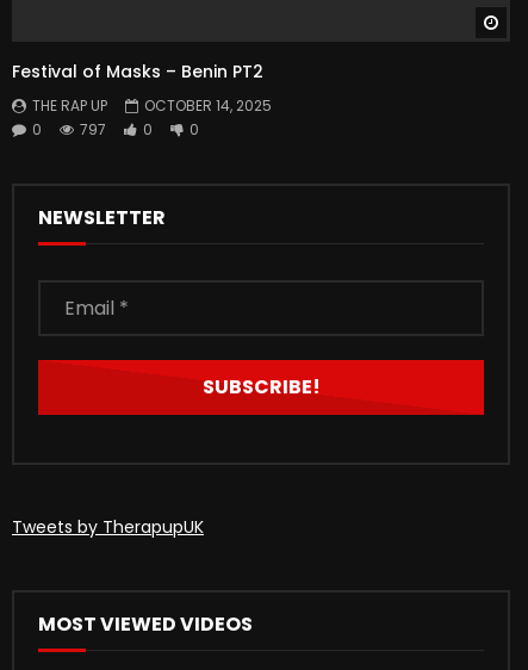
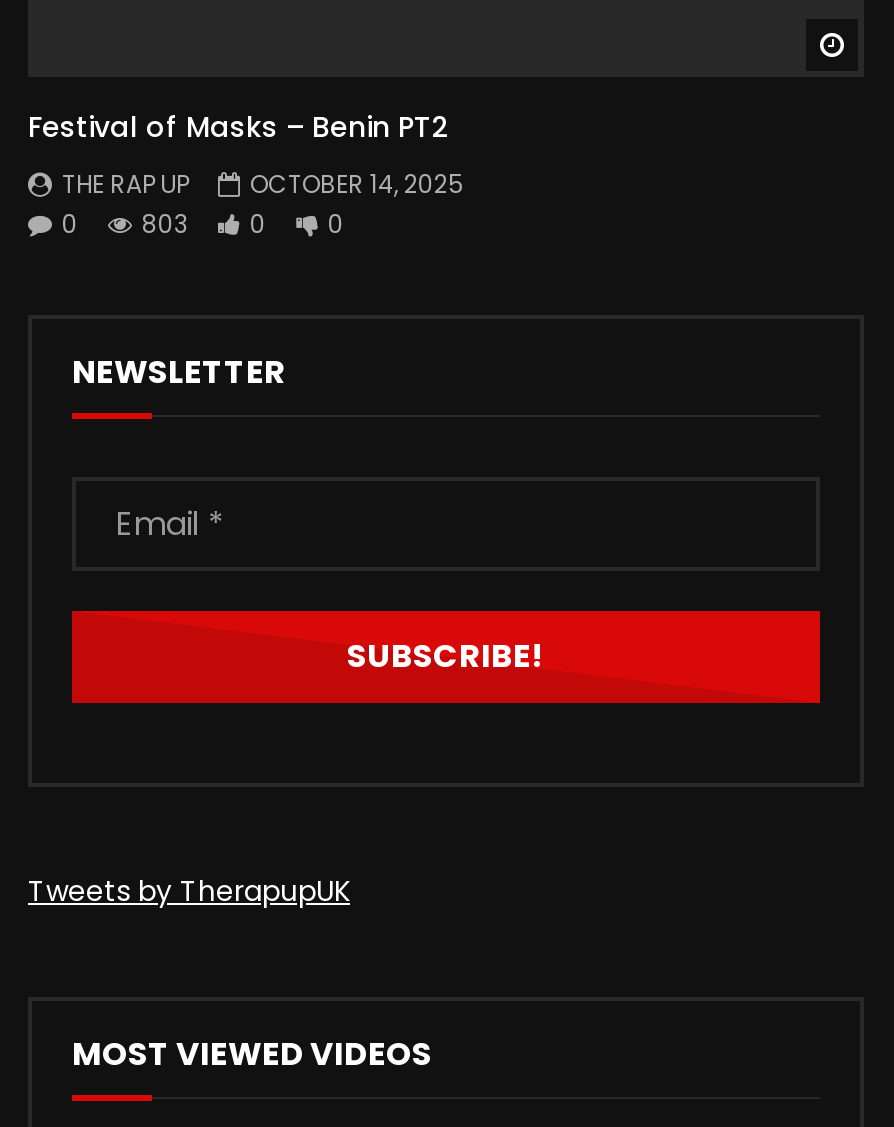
- 0 797 0 0
+ 0 803 0 0
